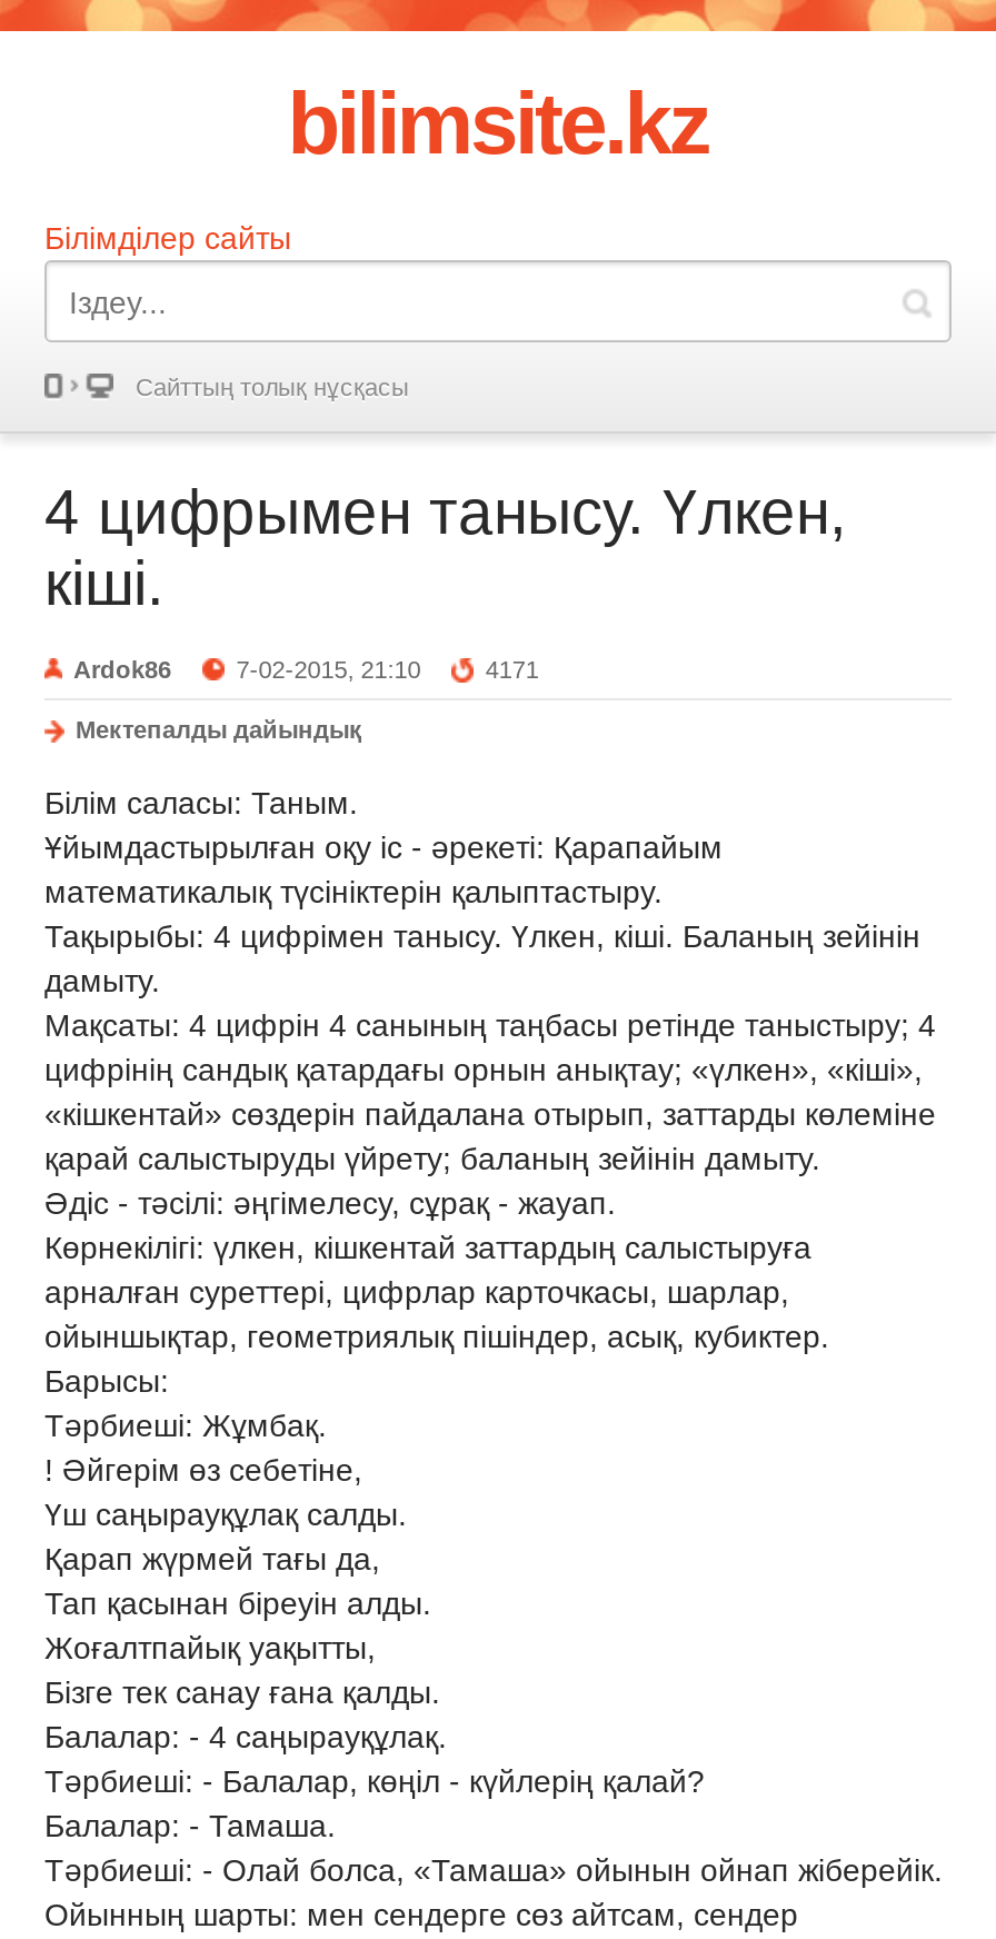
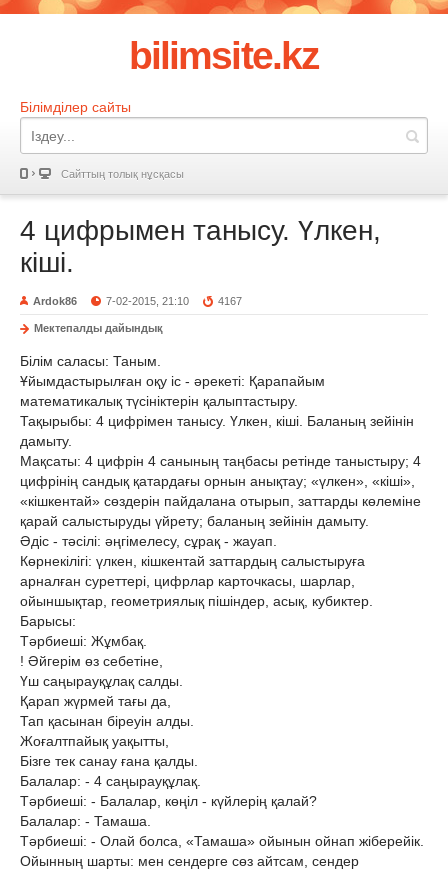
- 4171
+ 4167
